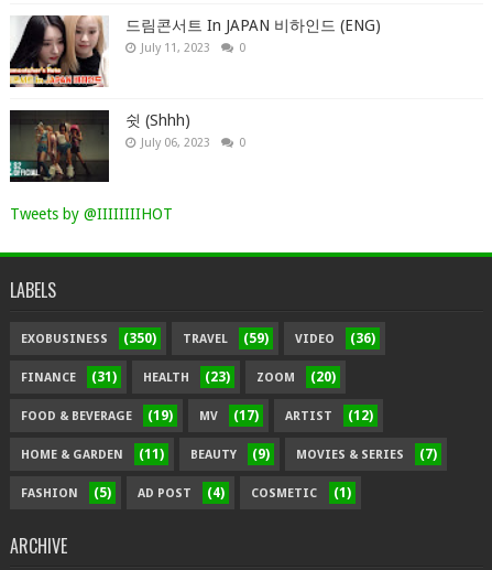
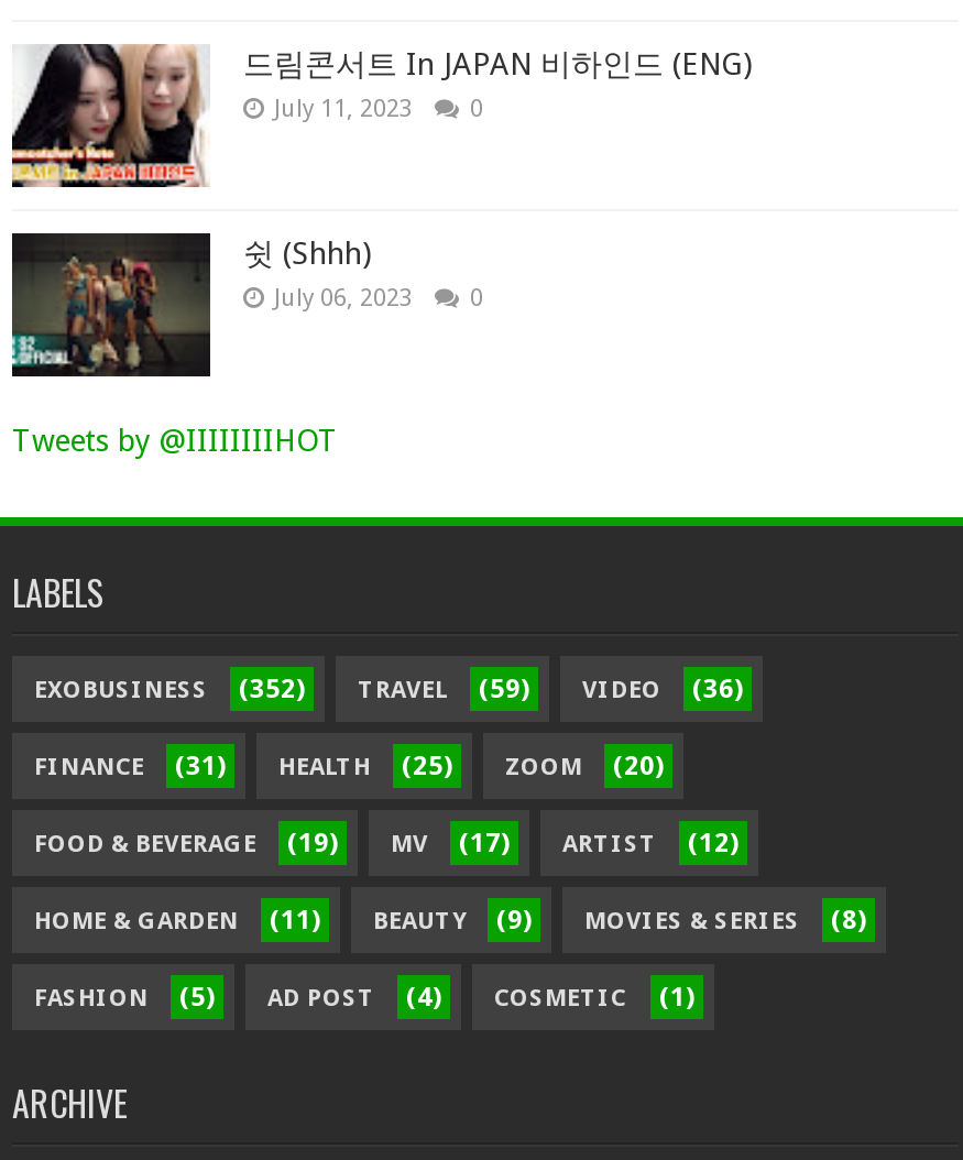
- EXOBUSINESS (350) TRAVEL (59) VIDEO (36)
+ EXOBUSINESS (352) TRAVEL (59) VIDEO (36)

- FINANCE (31) HEALTH (23) ZOOM (20)
+ FINANCE (31) HEALTH (25) ZOOM (20)

- HOME & GARDEN (11) BEAUTY (9) MOVIES & SERIES (7)
+ HOME & GARDEN (11) BEAUTY (9) MOVIES & SERIES (8)
